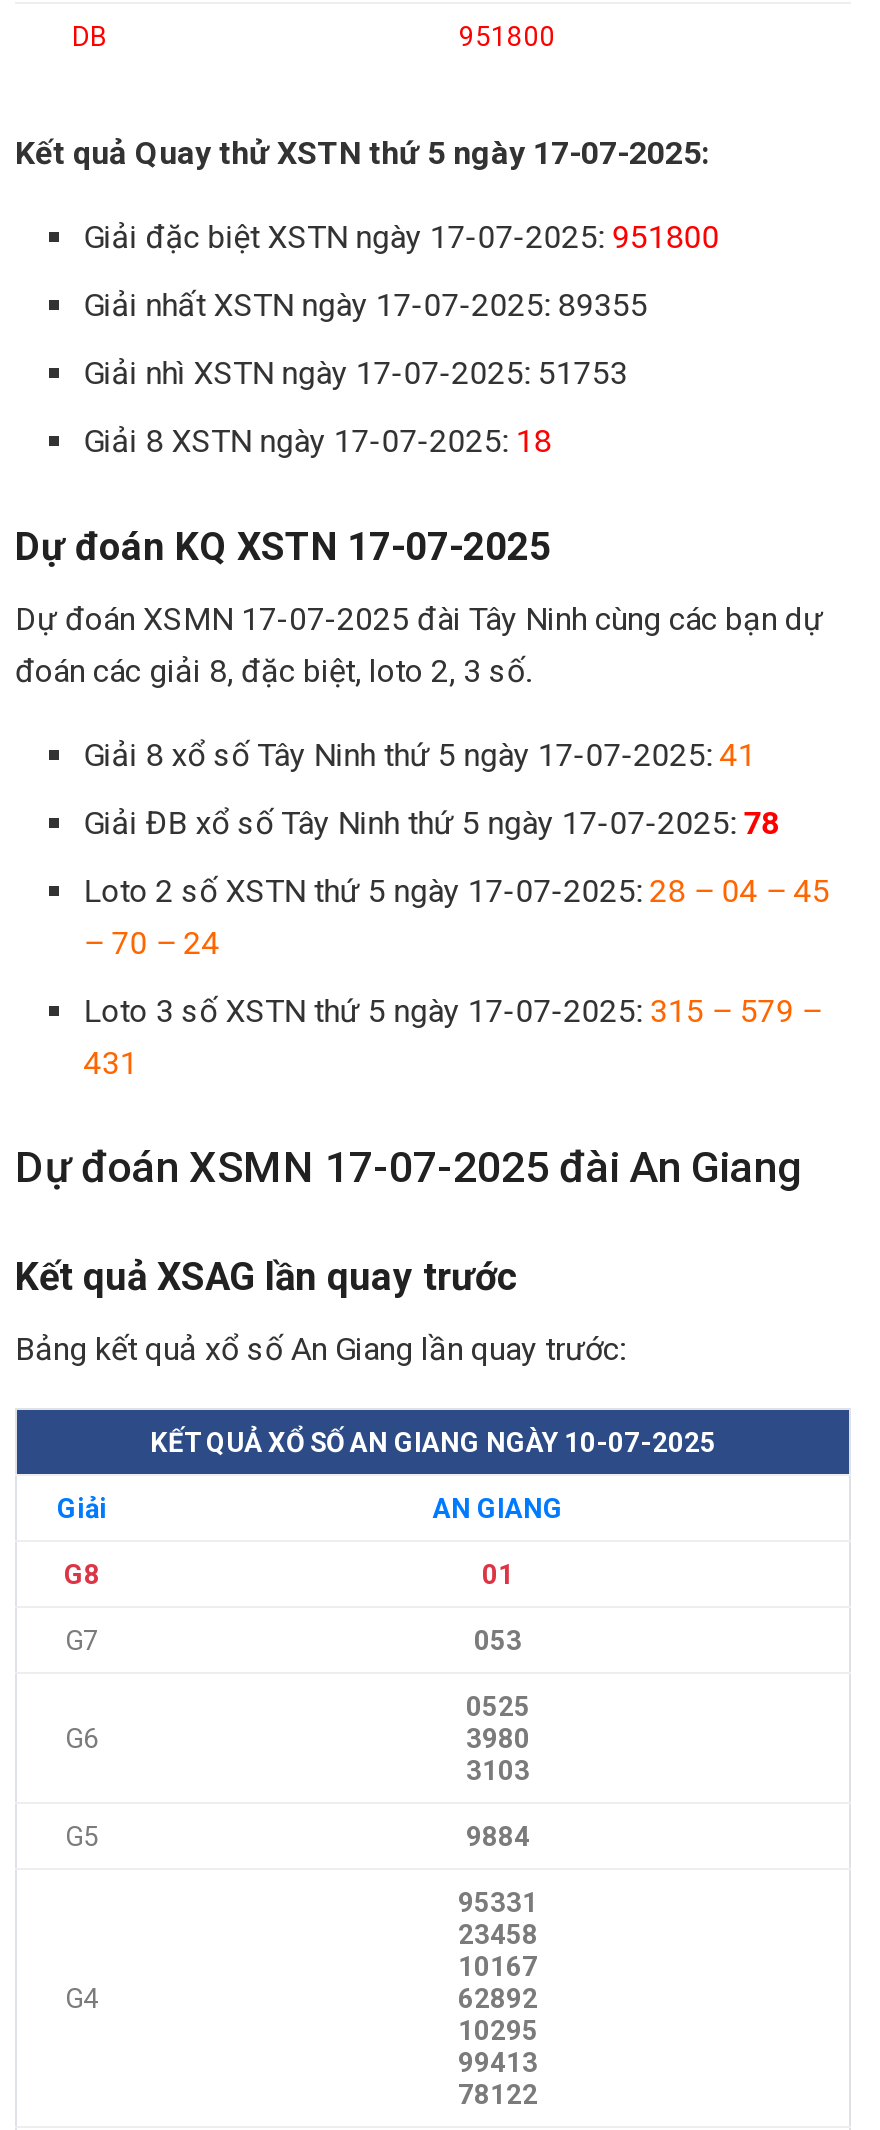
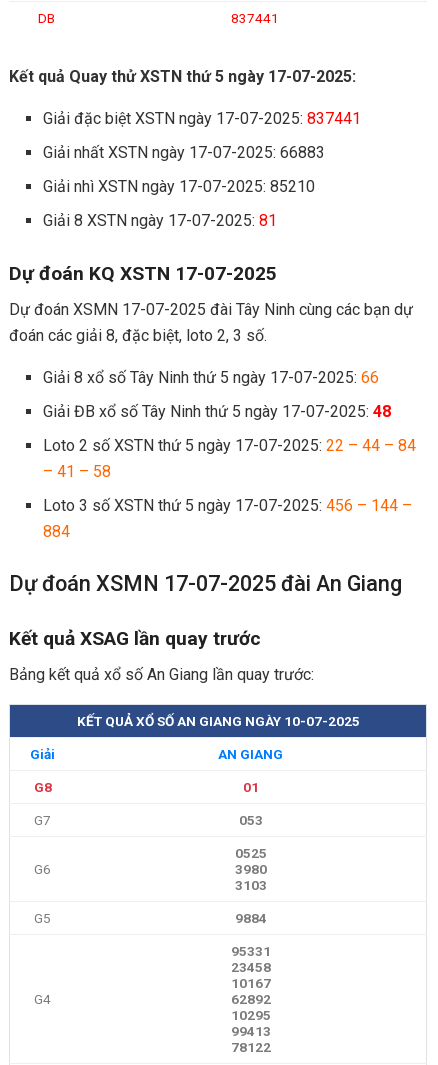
- 951800
+ 837441

- Giải đặc biệt XSTN ngày 17-07-2025: 951800
+ Giải đặc biệt XSTN ngày 17-07-2025: 837441

- Giải nhất XSTN ngày 17-07-2025: 89355
+ Giải nhất XSTN ngày 17-07-2025: 66883

- Giải nhì XSTN ngày 17-07-2025: 51753
+ Giải nhì XSTN ngày 17-07-2025: 85210

- Giải 8 XSTN ngày 17-07-2025: 18
+ Giải 8 XSTN ngày 17-07-2025: 81

- Giải 8 xổ số Tây Ninh thứ 5 ngày 17-07-2025: 41
+ Giải 8 xổ số Tây Ninh thứ 5 ngày 17-07-2025: 66

- Giải ĐB xổ số Tây Ninh thứ 5 ngày 17-07-2025: 78
+ Giải ĐB xổ số Tây Ninh thứ 5 ngày 17-07-2025: 48

- Loto 2 số XSTN thứ 5 ngày 17-07-2025: 28 – 04 – 45
+ Loto 2 số XSTN thứ 5 ngày 17-07-2025: 22 – 44 – 84

- – 70 – 24
+ – 41 – 58

- Loto 3 số XSTN thứ 5 ngày 17-07-2025: 315 – 579 –
+ Loto 3 số XSTN thứ 5 ngày 17-07-2025: 456 – 144 –

- 431
+ 884
